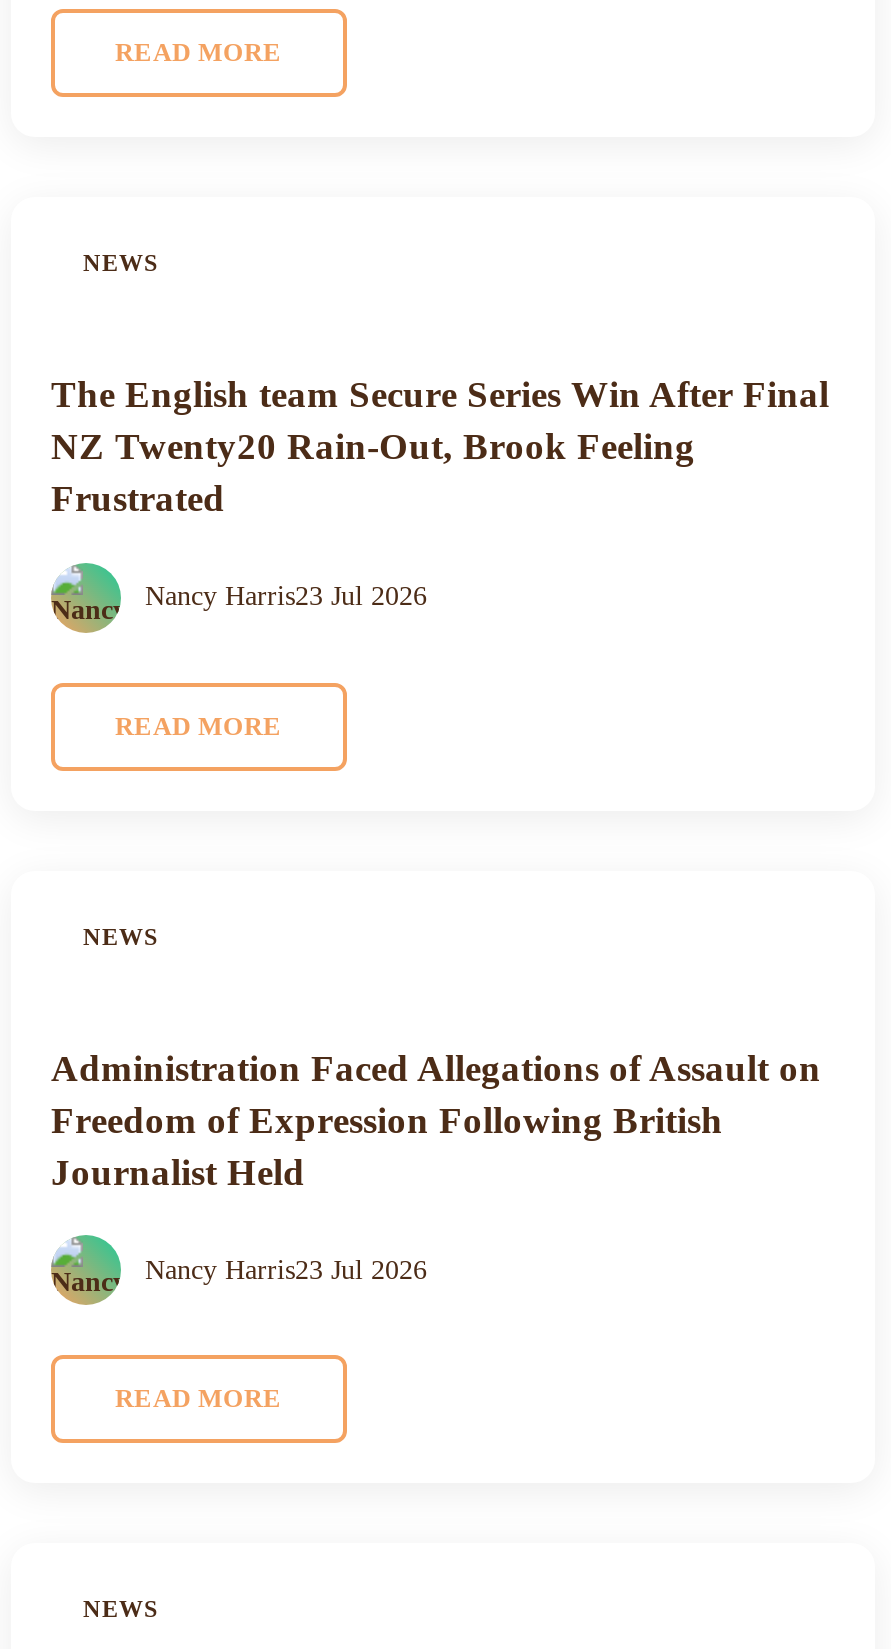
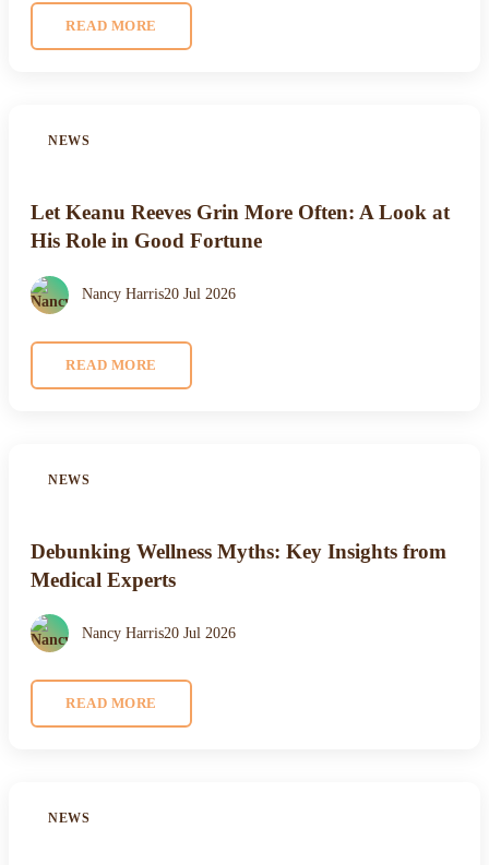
- The English team Secure Series Win After Final
- NZ Twenty20 Rain-Out, Brook Feeling
- Frustrated
+ Let Keanu Reeves Grin More Often: A Look at
+ His Role in Good Fortune

- Nancy Harris23 Jul 2026
+ Nancy Harris20 Jul 2026

- Administration Faced Allegations of Assault on
- Freedom of Expression Following British
- Journalist Held
+ Debunking Wellness Myths: Key Insights from
+ Medical Experts

- Nancy Harris23 Jul 2026
+ Nancy Harris20 Jul 2026
